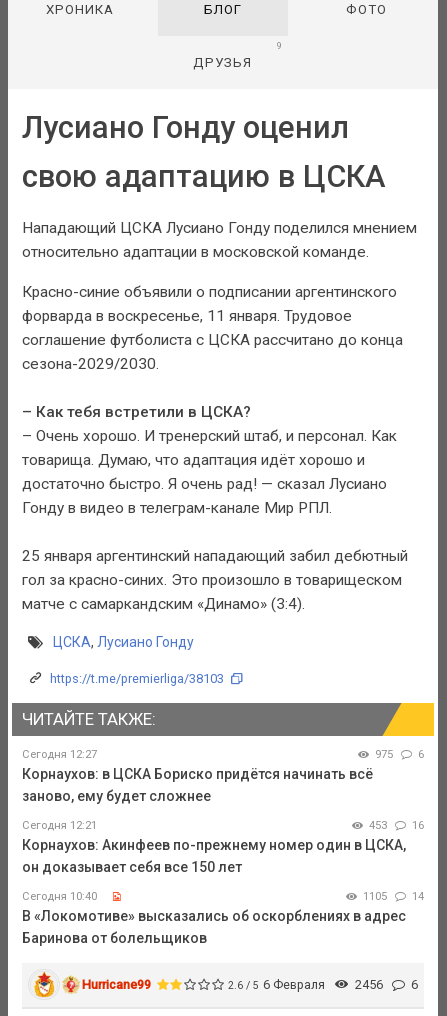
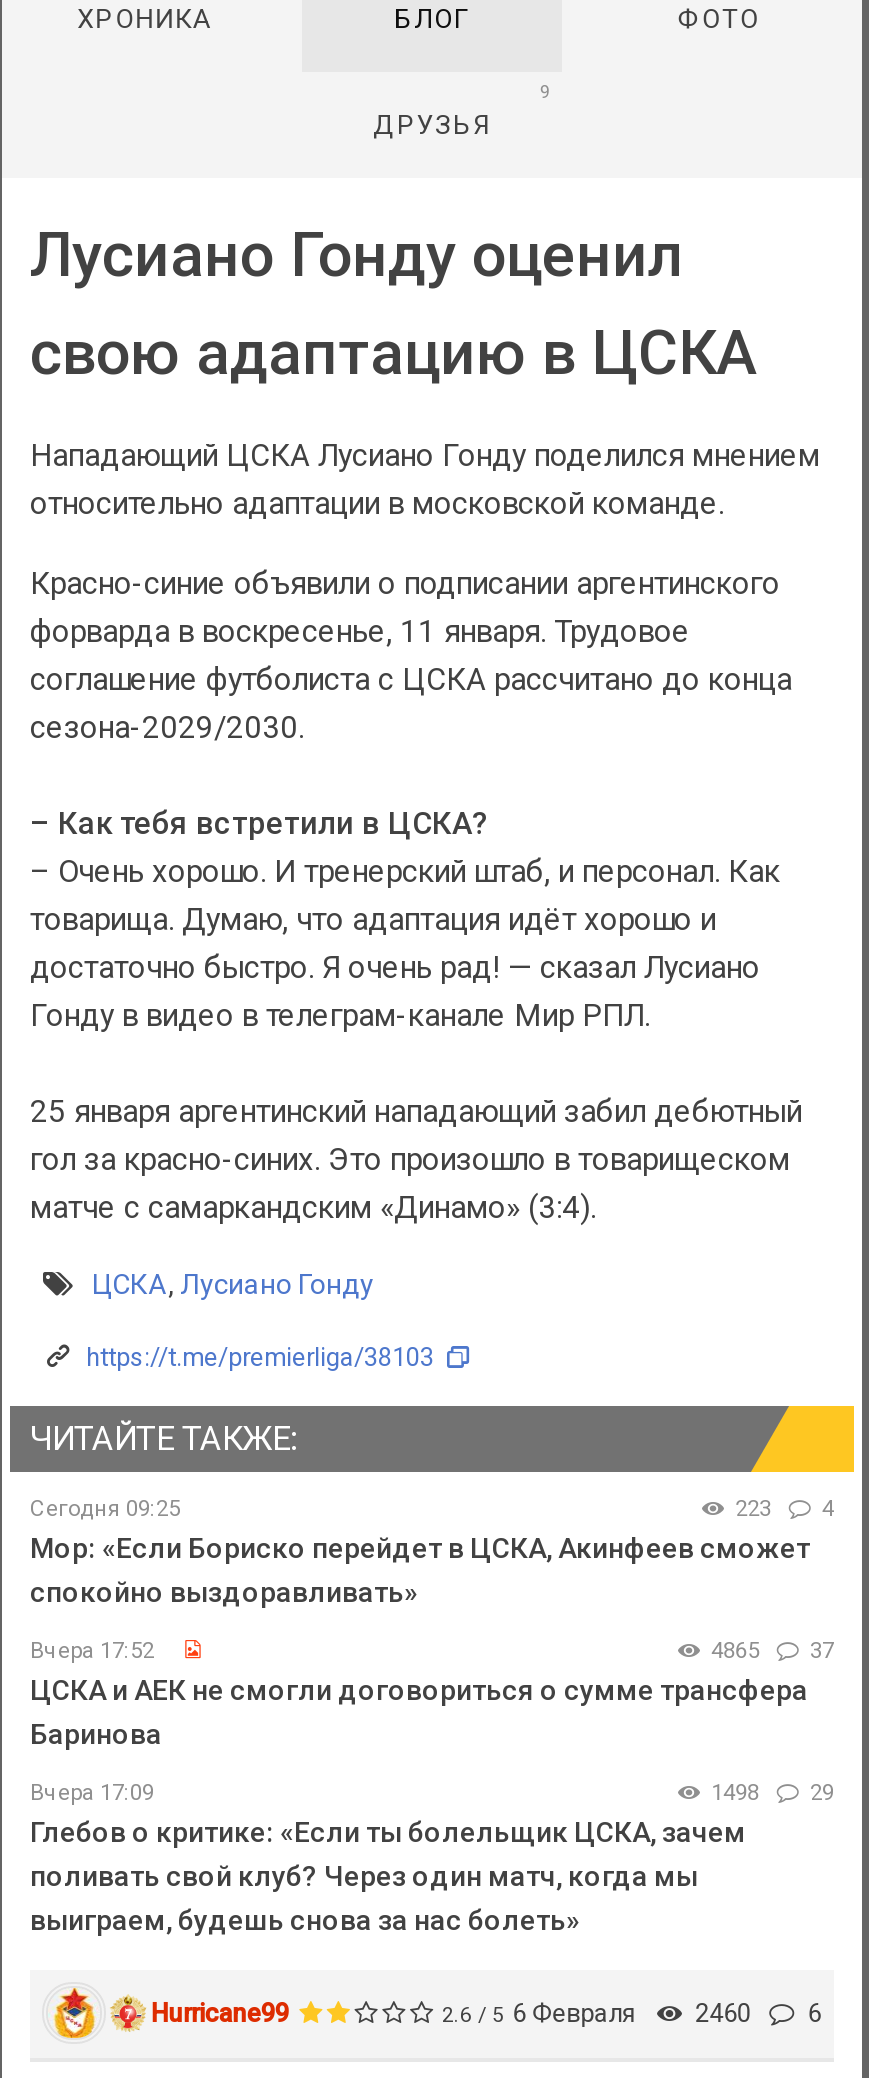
- Сегодня 12:27
- 975
- 6
- Корнаухов: в ЦСКА Бориско придётся начинать всё
- заново, ему будет сложнее
+ Сегодня 09:25
+ 223
+ 4
+ Мор: «Если Бориско перейдет в ЦСКА, Акинфеев сможет
+ спокойно выздоравливать»

- Сегодня 12:21
- 453
- 16
- Корнаухов: Акинфеев по-прежнему номер один в ЦСКА,
- он доказывает себя все 150 лет
+ Вчера 17:52
+ 4865
+ 37
+ ЦСКА и АЕК не смогли договориться о сумме трансфера
+ Баринова

- Сегодня 10:40
- 1105
- 14
- В «Локомотиве» высказались об оскорблениях в адрес
- Баринова от болельщиков
+ Вчера 17:09
+ 1498
+ 29
+ Глебов о критике: «Если ты болельщик ЦСКА, зачем
+ поливать свой клуб? Через один матч, когда мы
+ выиграем, будешь снова за нас болеть»

- 2.6 / 5 6 Февраля 2456 6
+ 2.6 / 5 6 Февраля 2460 6
